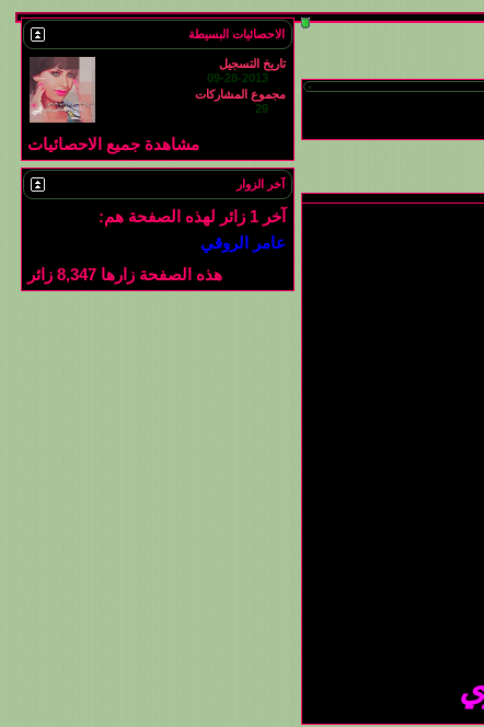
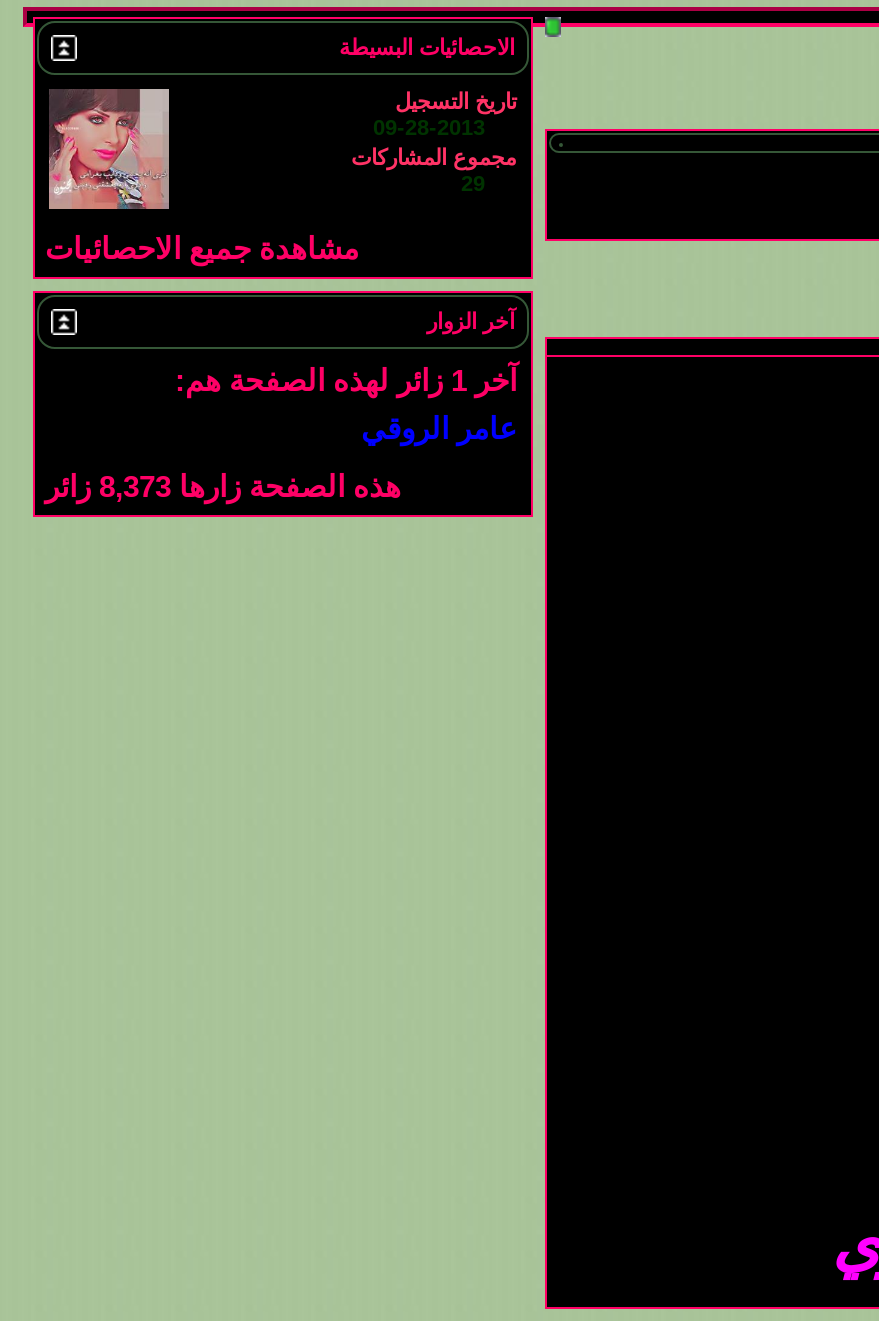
- هذه الصفحة زارها 8,347 زائر
+ هذه الصفحة زارها 8,373 زائر
